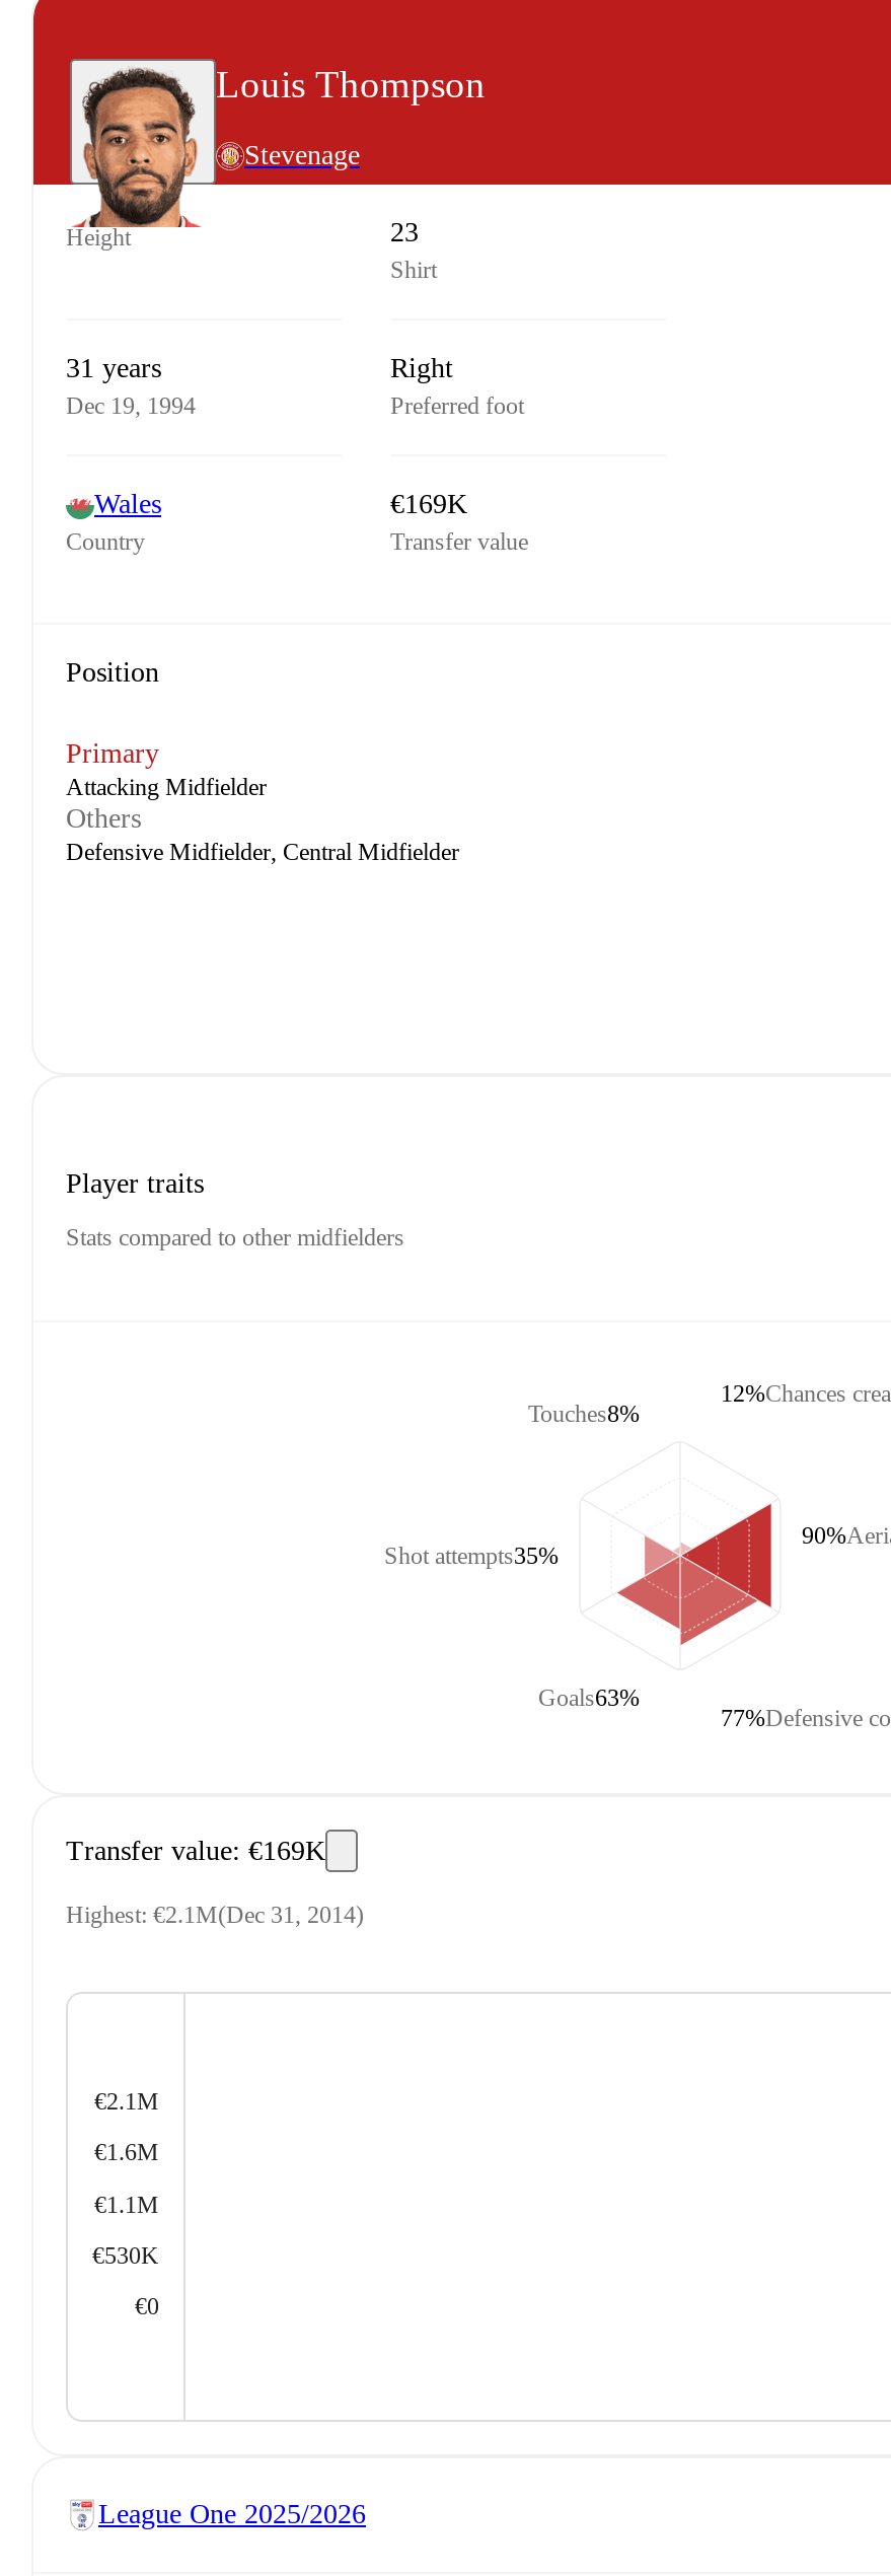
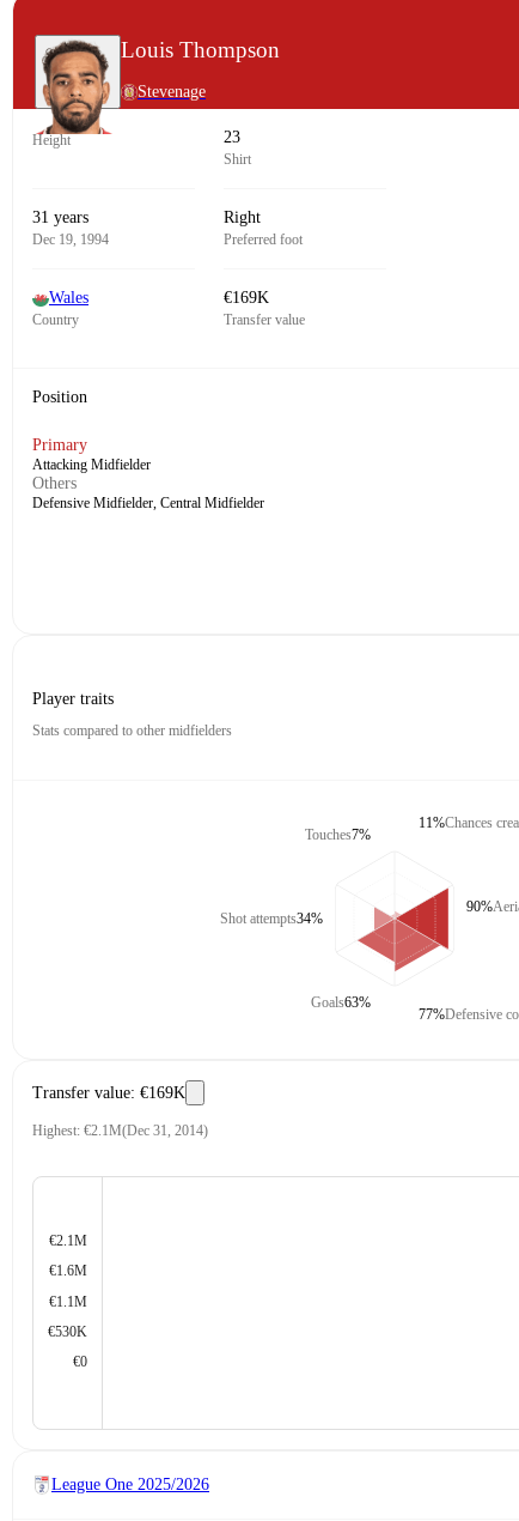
- 12%
+ 11%

- Touches8%
+ Touches7%

- Shot attempts35%
+ Shot attempts34%
